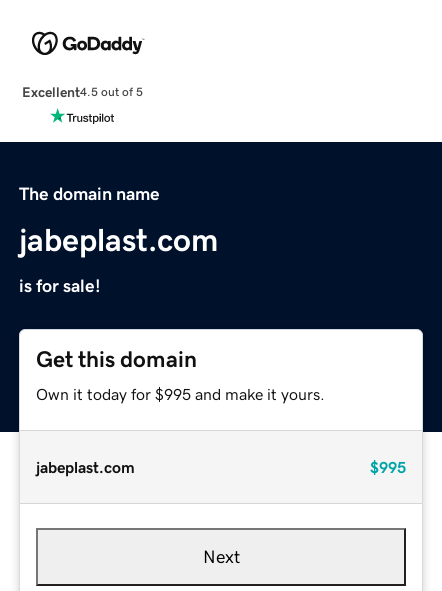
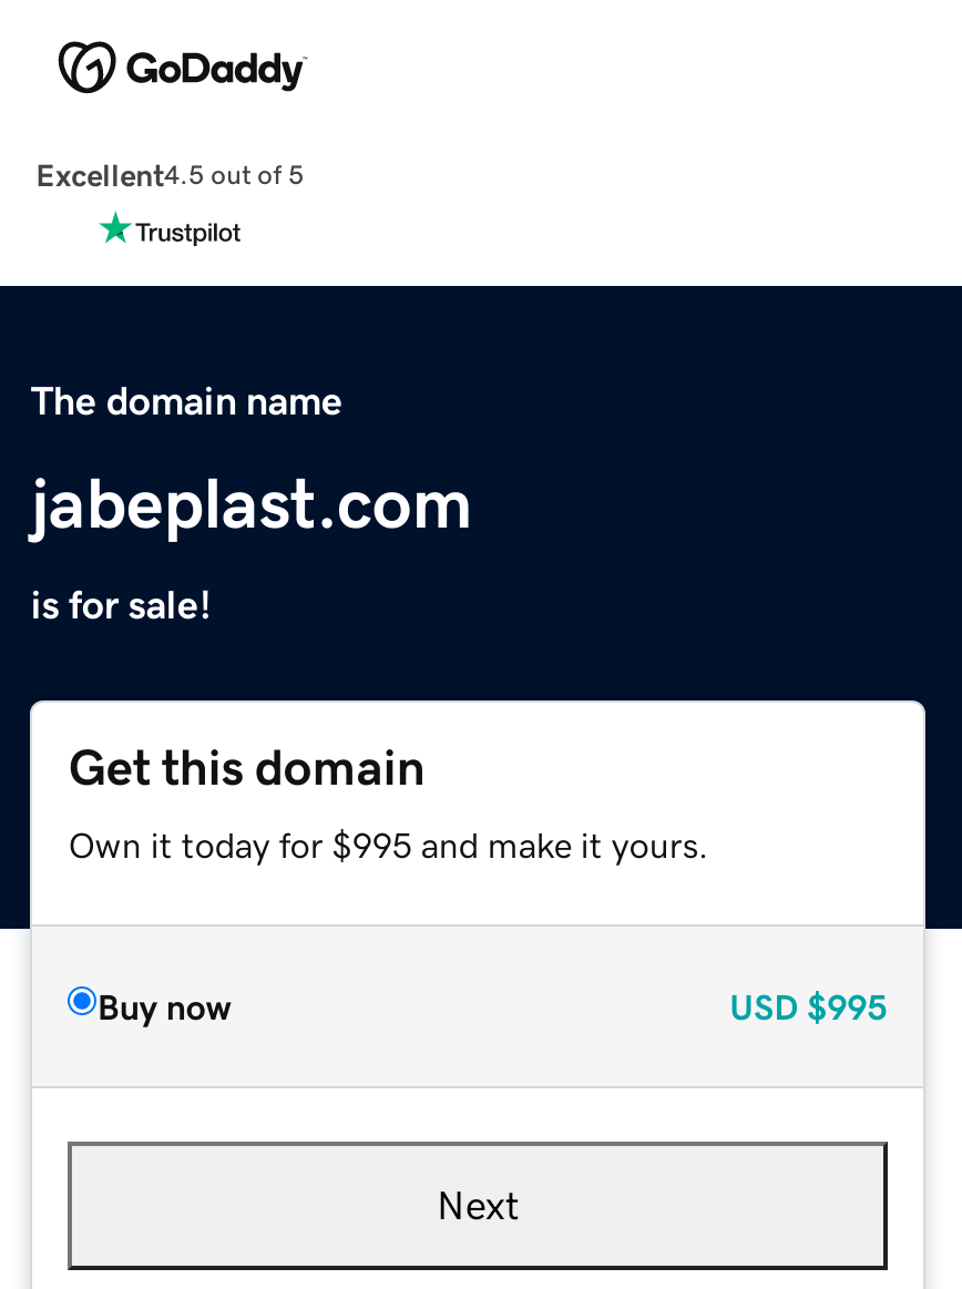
- jabeplast.com
- $995
+ Buy now
+ USD $995
